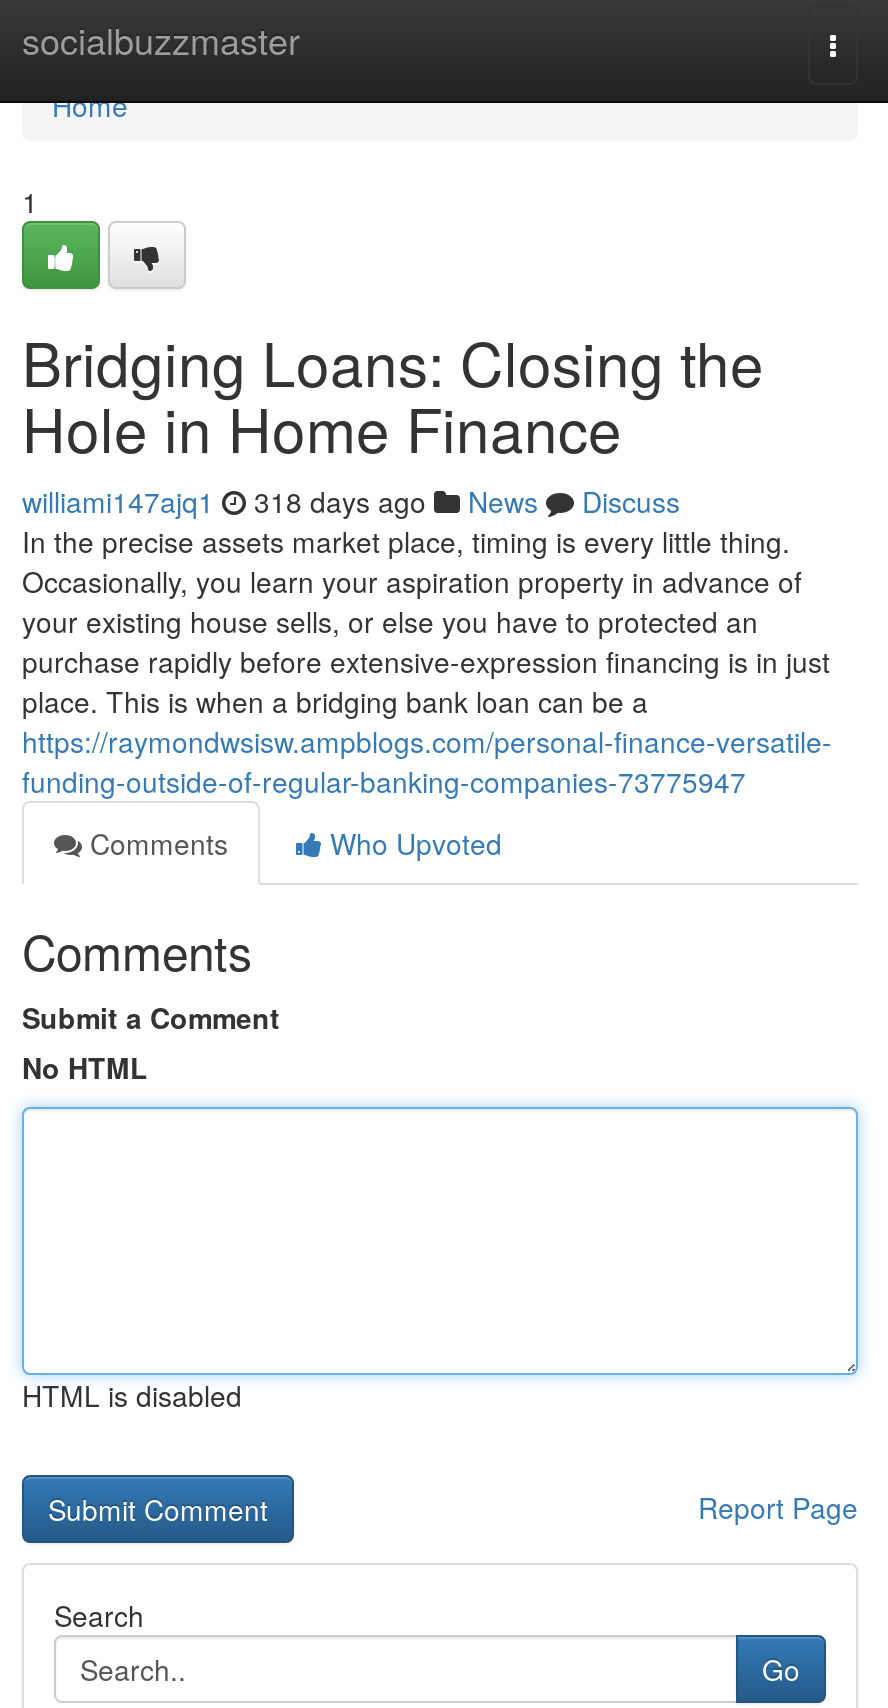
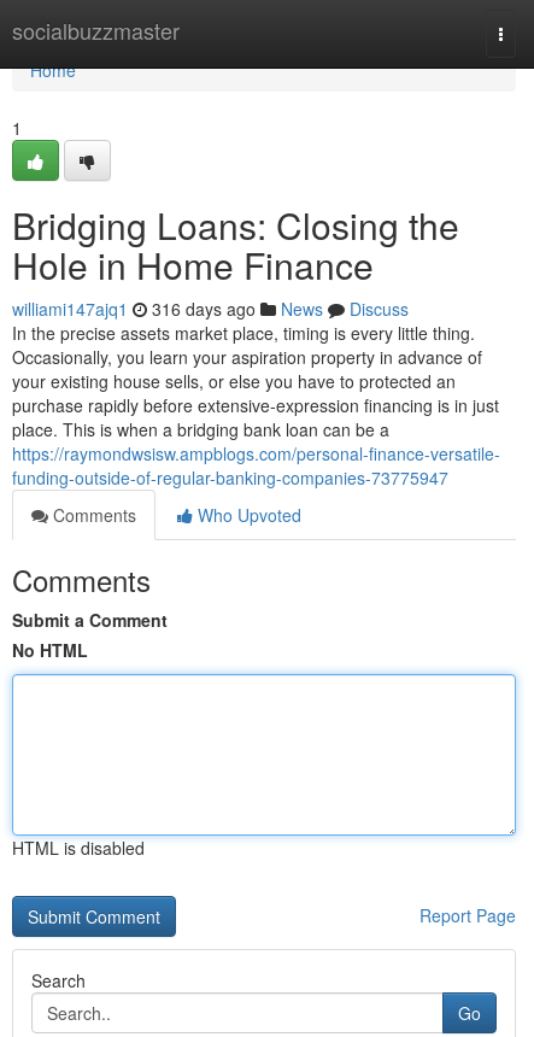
- williami147ajq1 318 days ago News Discuss
+ williami147ajq1 316 days ago News Discuss
